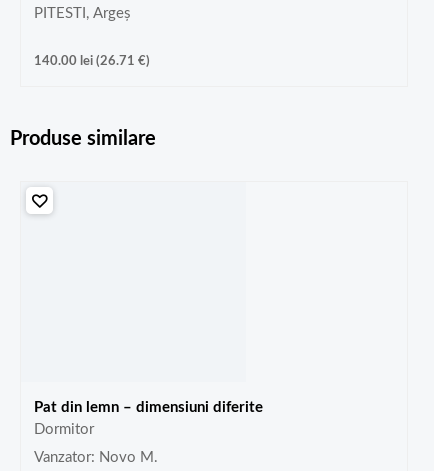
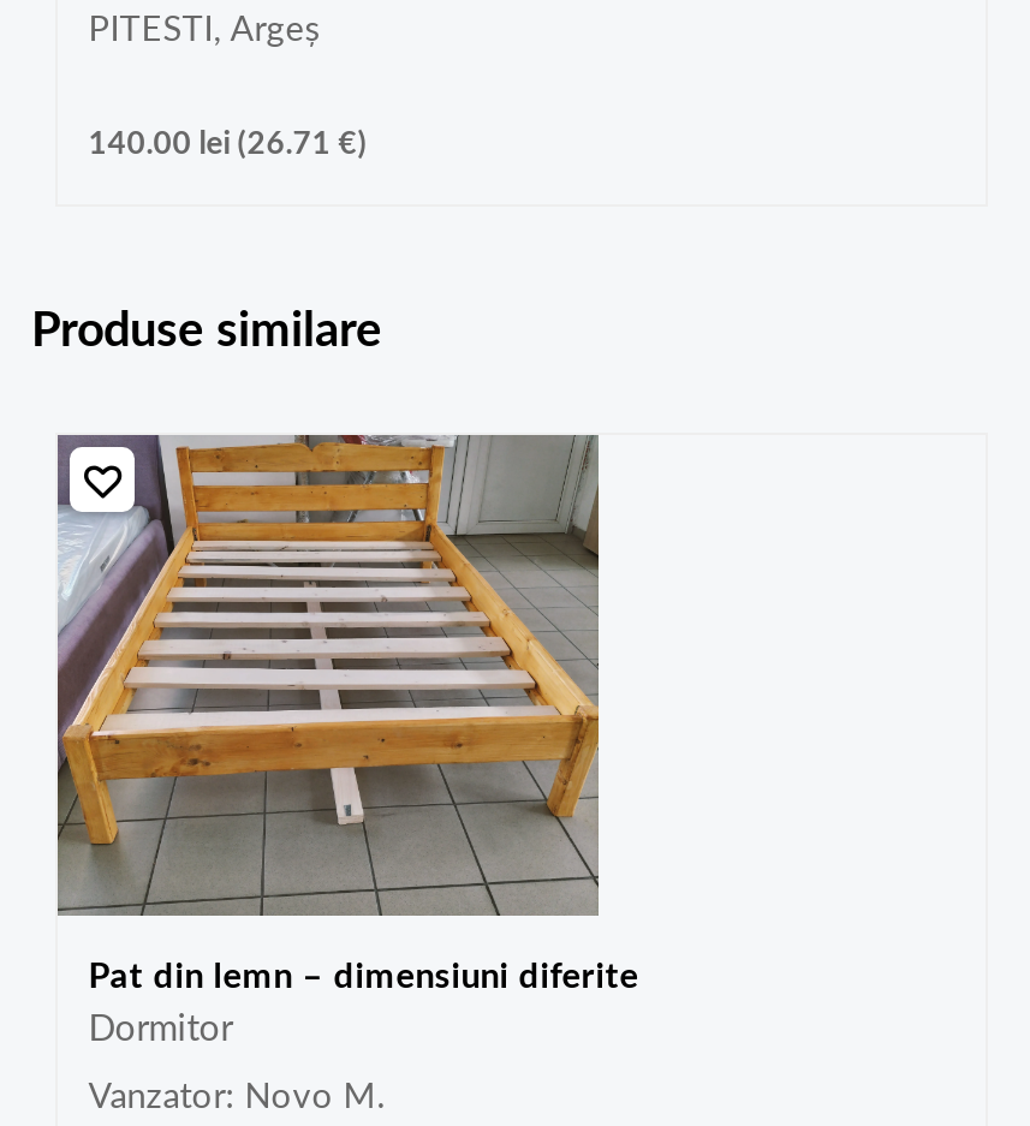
+ [image]
